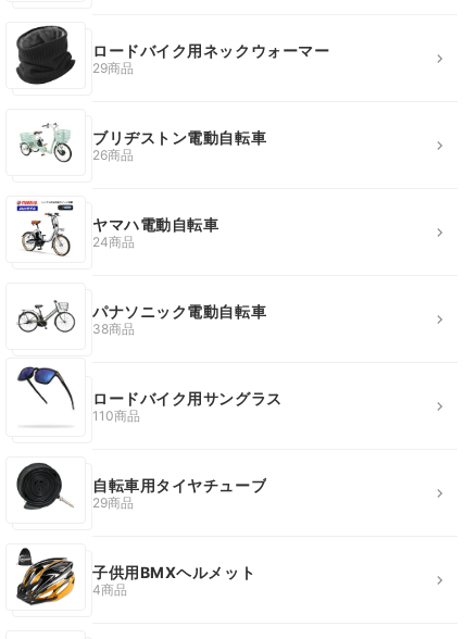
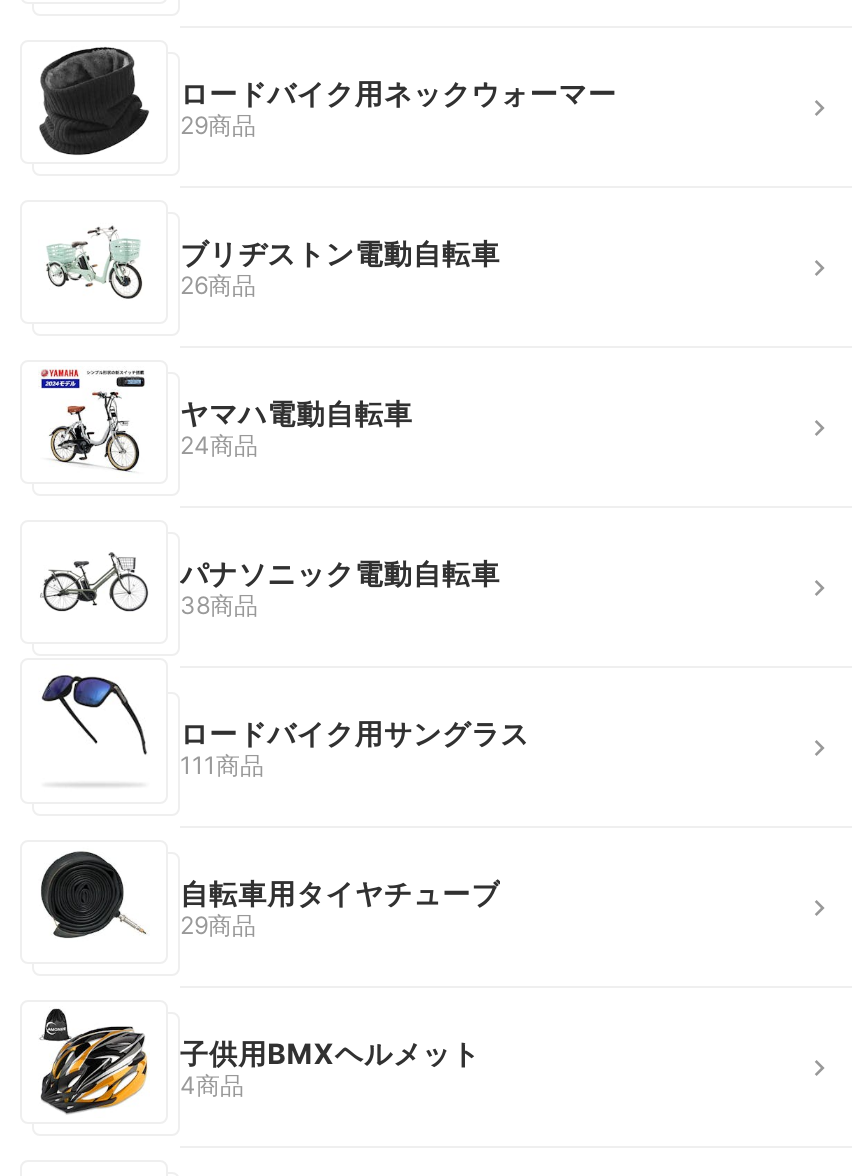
- 110商品
+ 111商品
